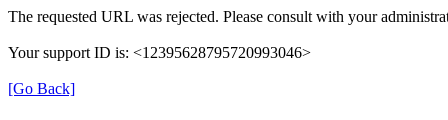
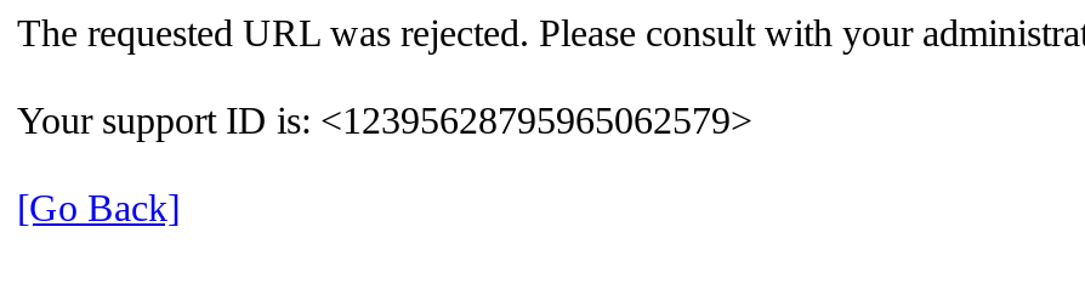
- Your support ID is: <12395628795720993046>
+ Your support ID is: <12395628795965062579>
